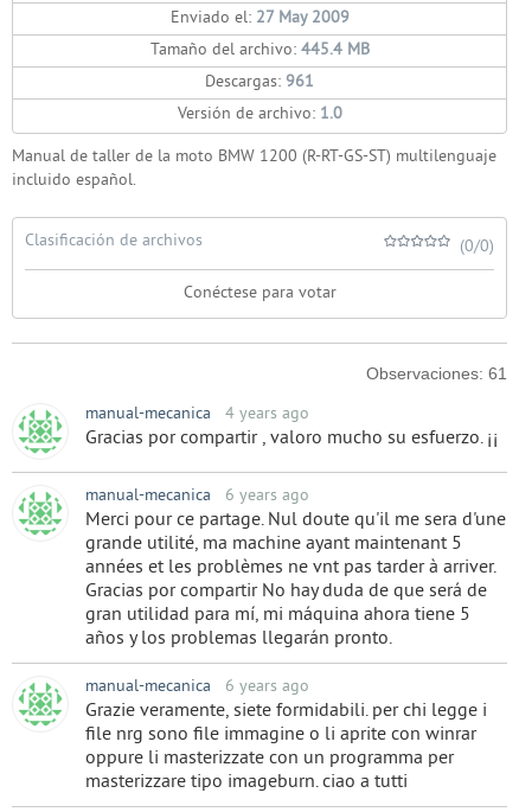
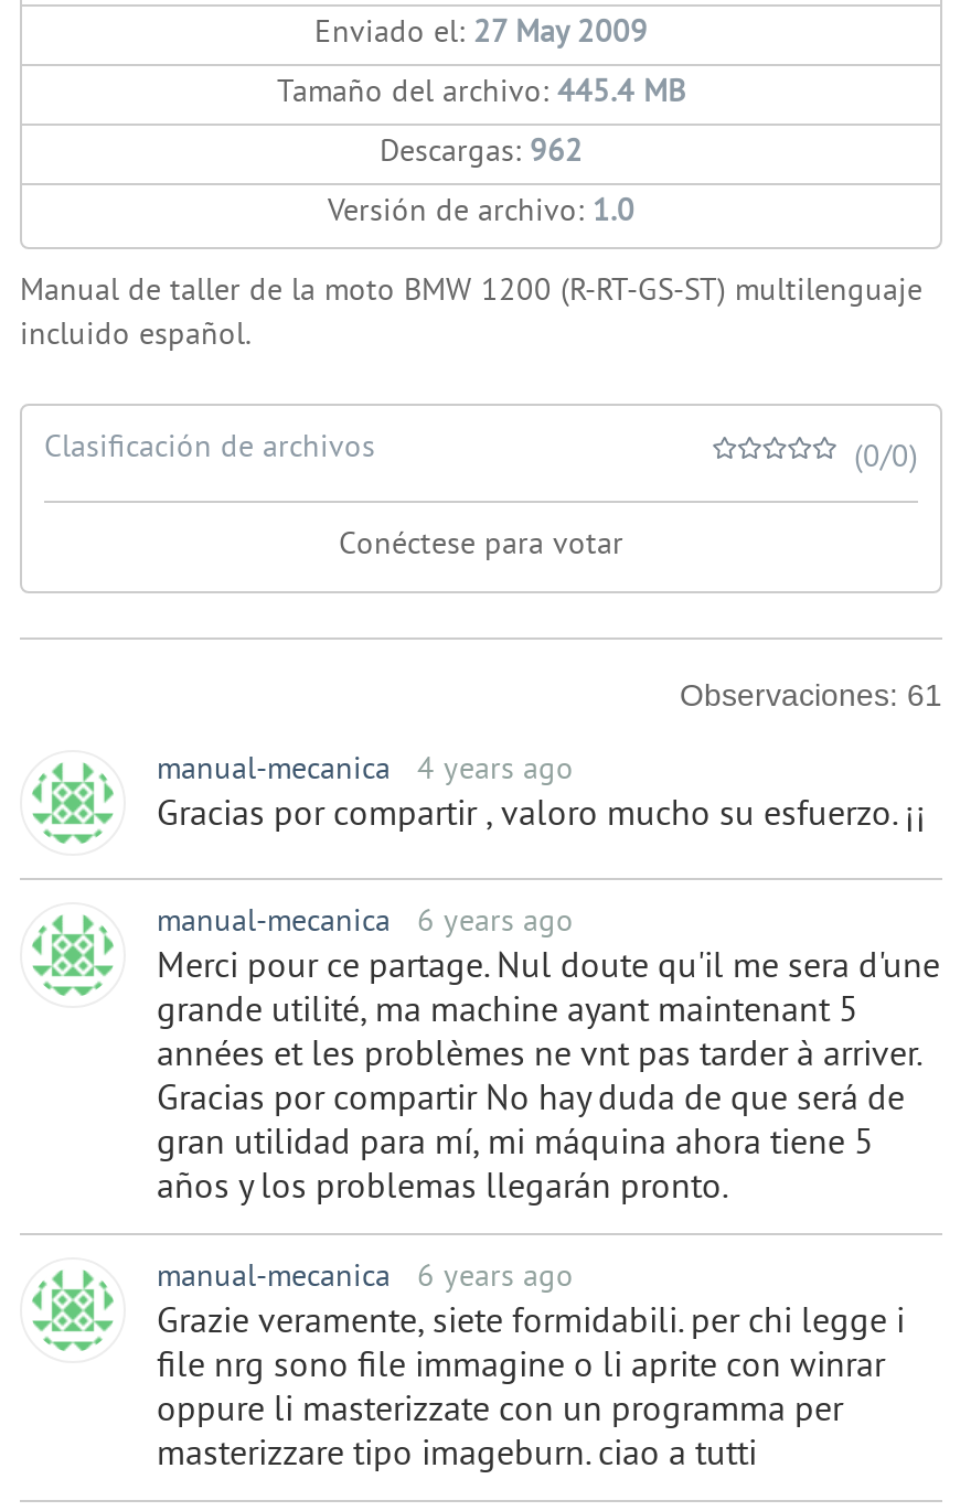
- Descargas: 961
+ Descargas: 962
